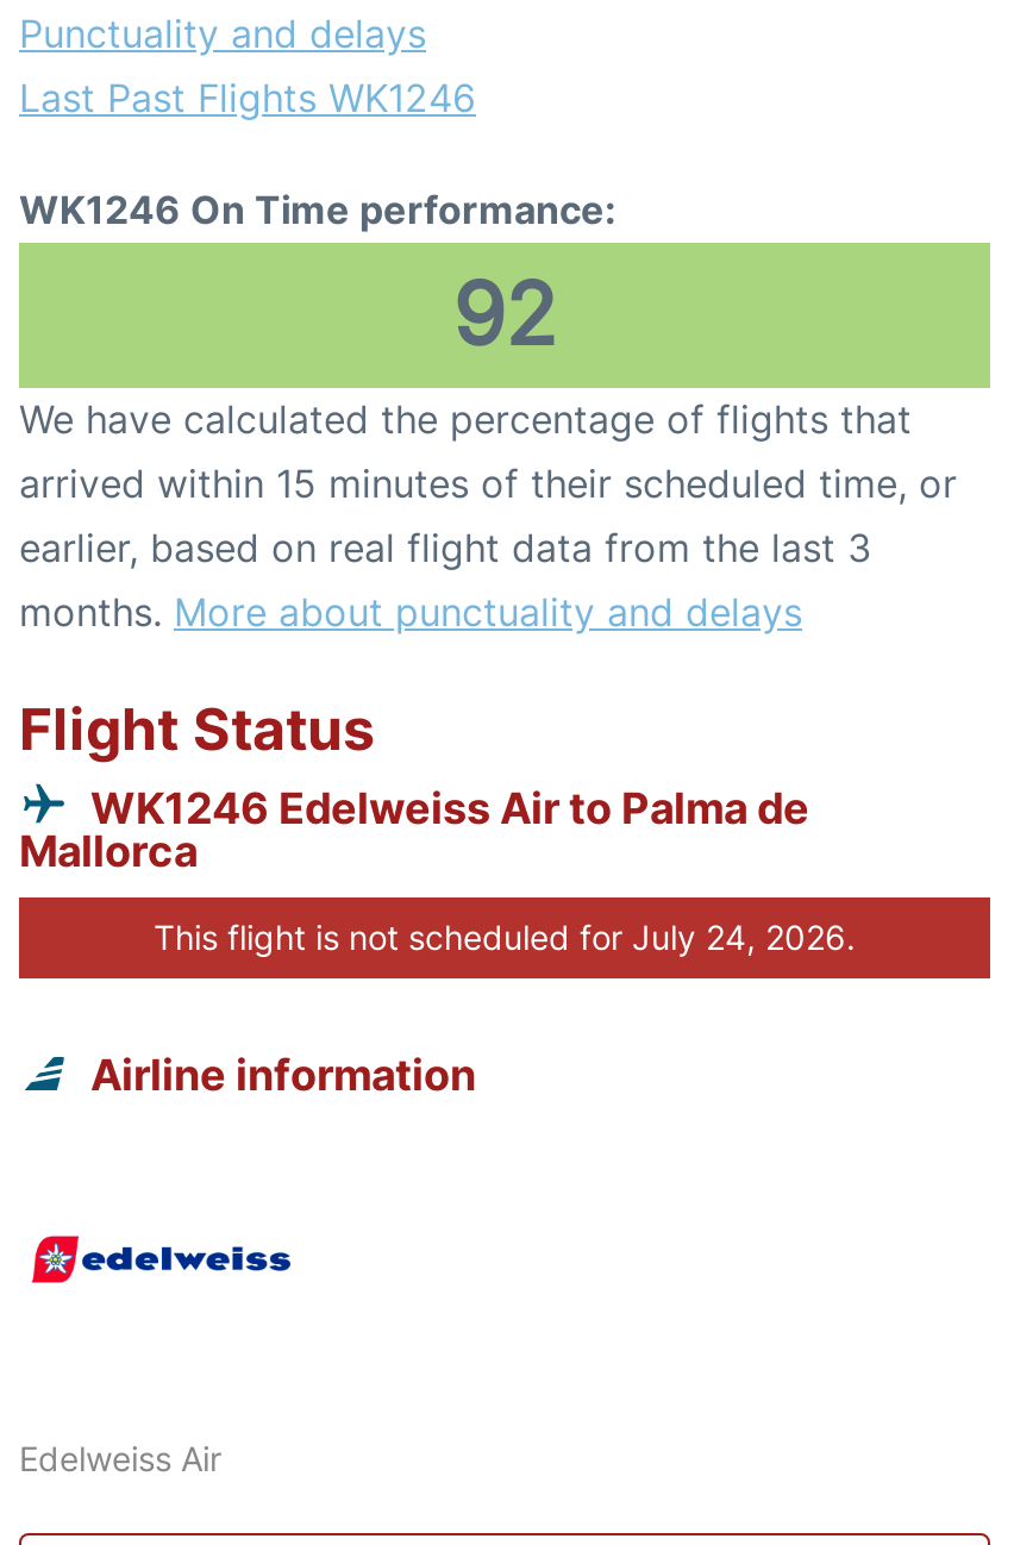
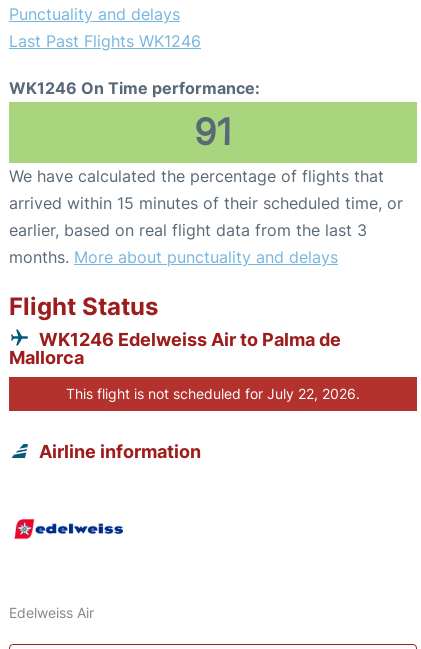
- 92
+ 91

- This flight is not scheduled for July 24, 2026.
+ This flight is not scheduled for July 22, 2026.
